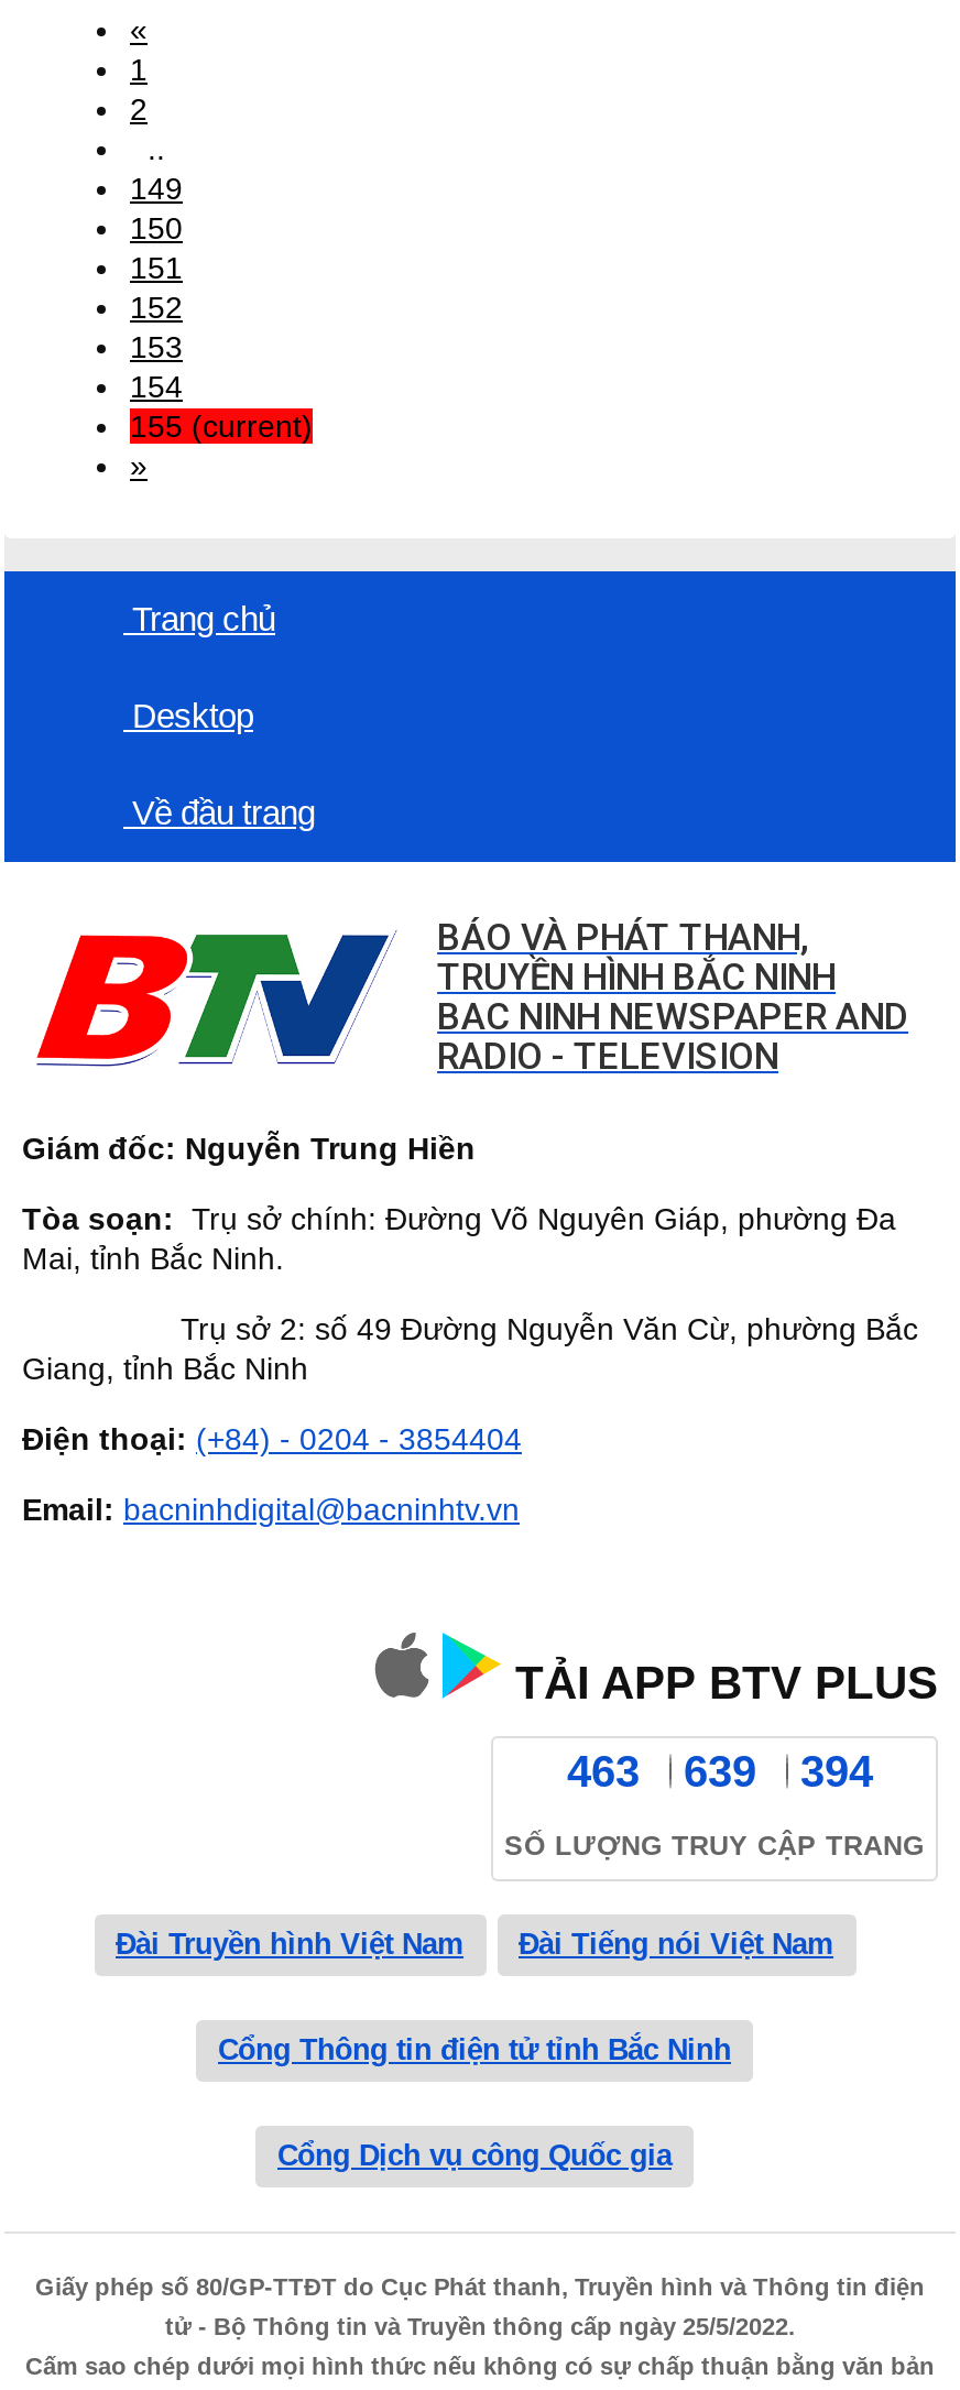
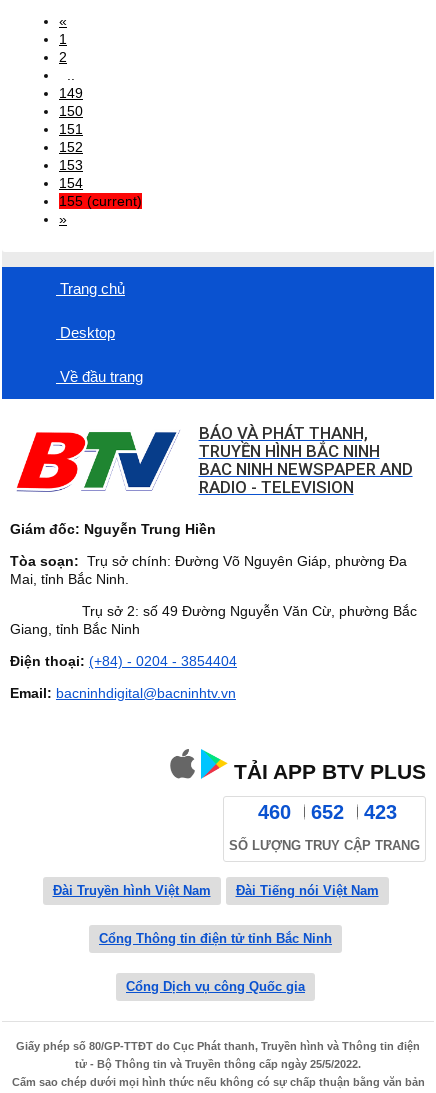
- 463
+ 460

- 639
+ 652

- 394
+ 423
